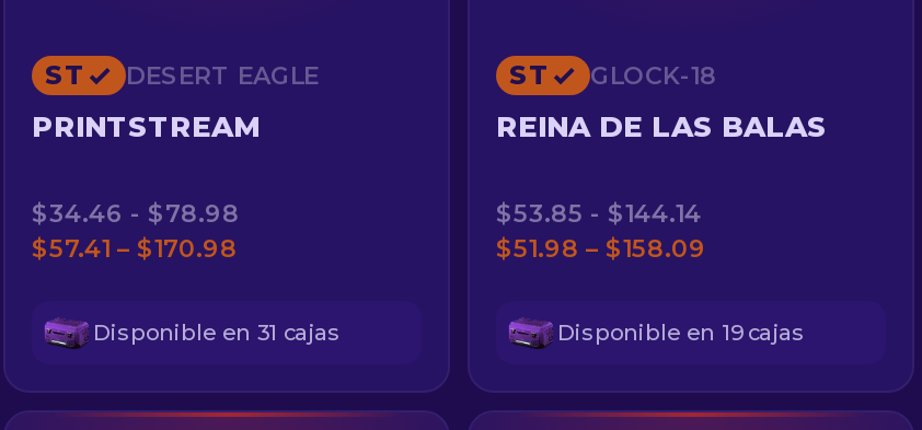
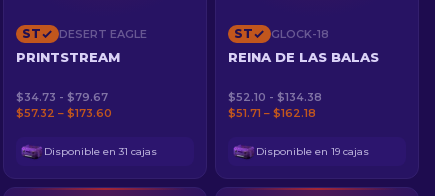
- $34.46 - $78.98
+ $34.73 - $79.67

- $53.85 - $144.14
+ $52.10 - $134.38

- $57.41 – $170.98
+ $57.32 – $173.60

- $51.98 – $158.09
+ $51.71 – $162.18
